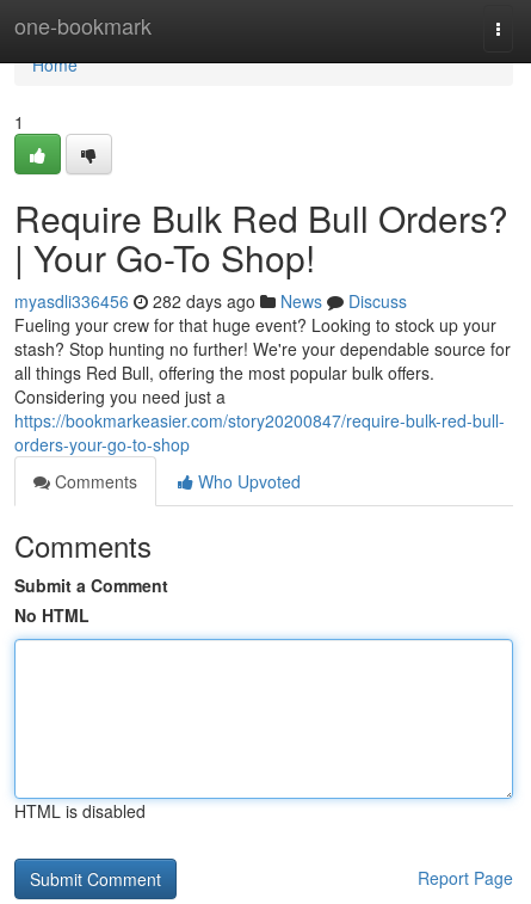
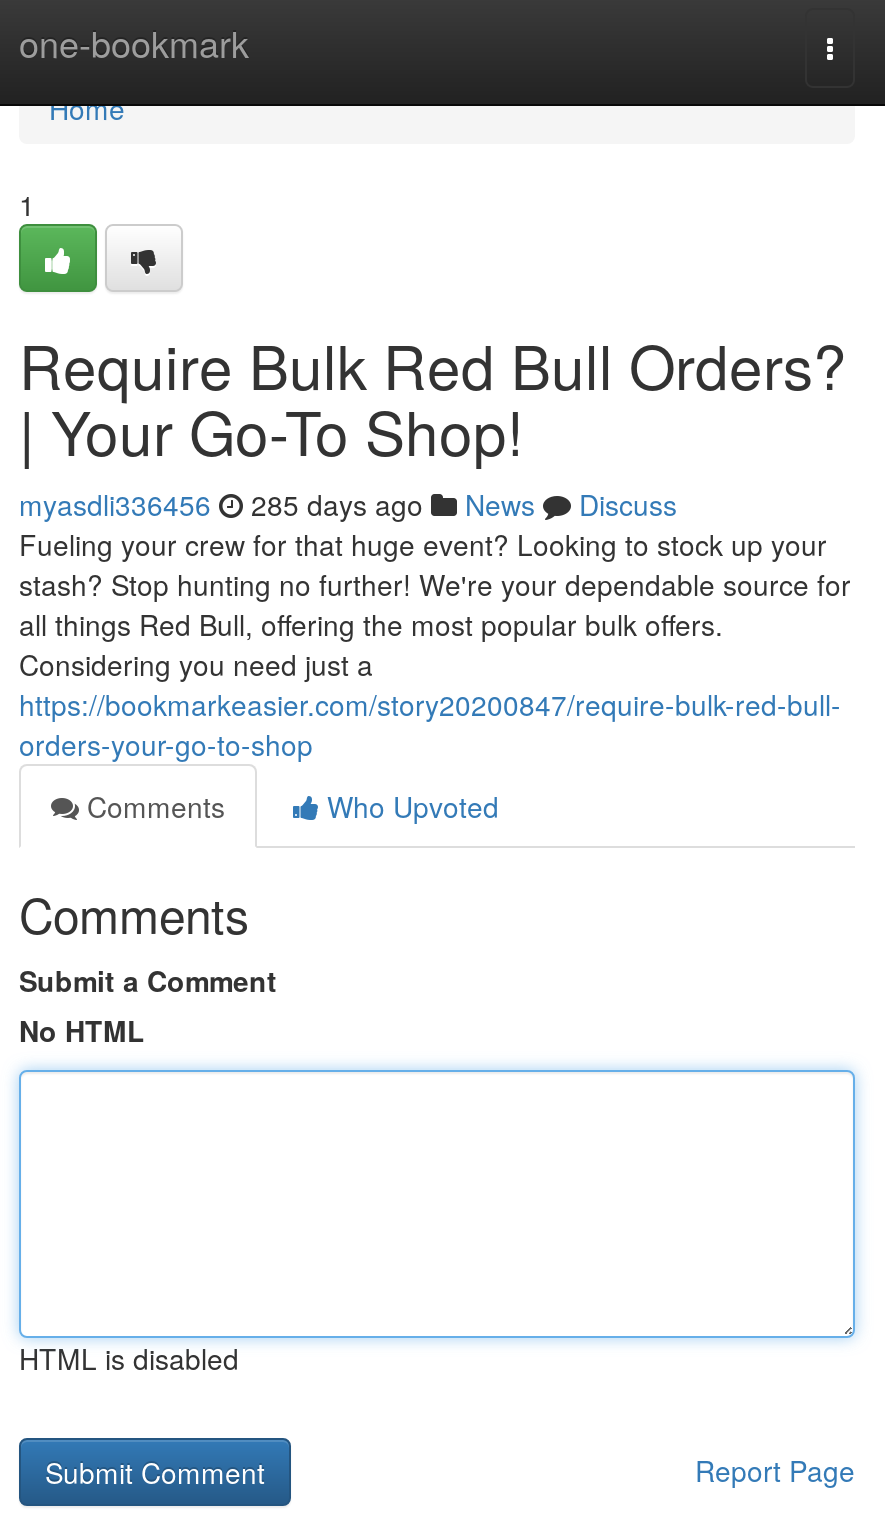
- myasdli336456 282 days ago News Discuss
+ myasdli336456 285 days ago News Discuss
